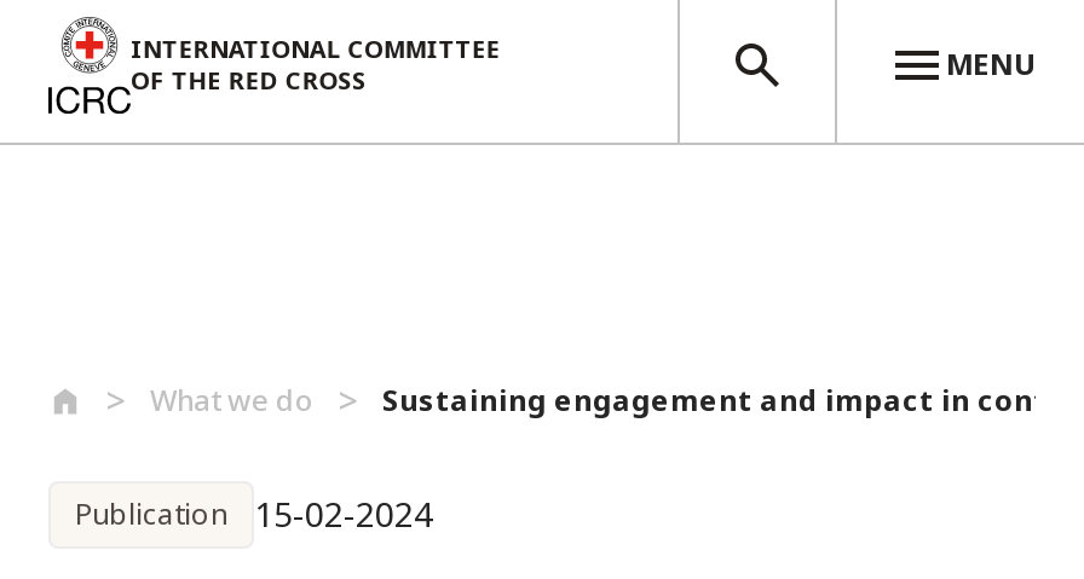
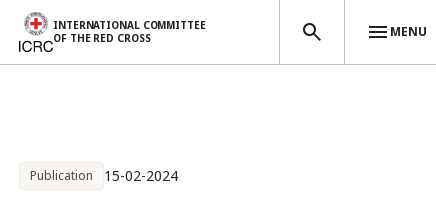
- What we do
- Sustaining engagement and impact in conf...
